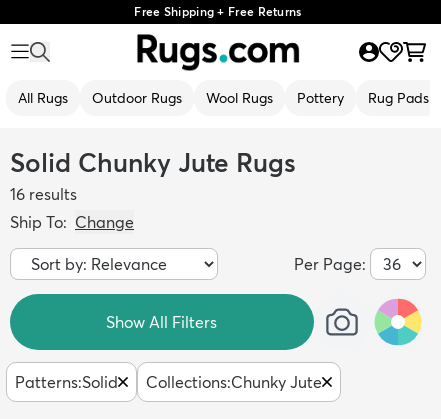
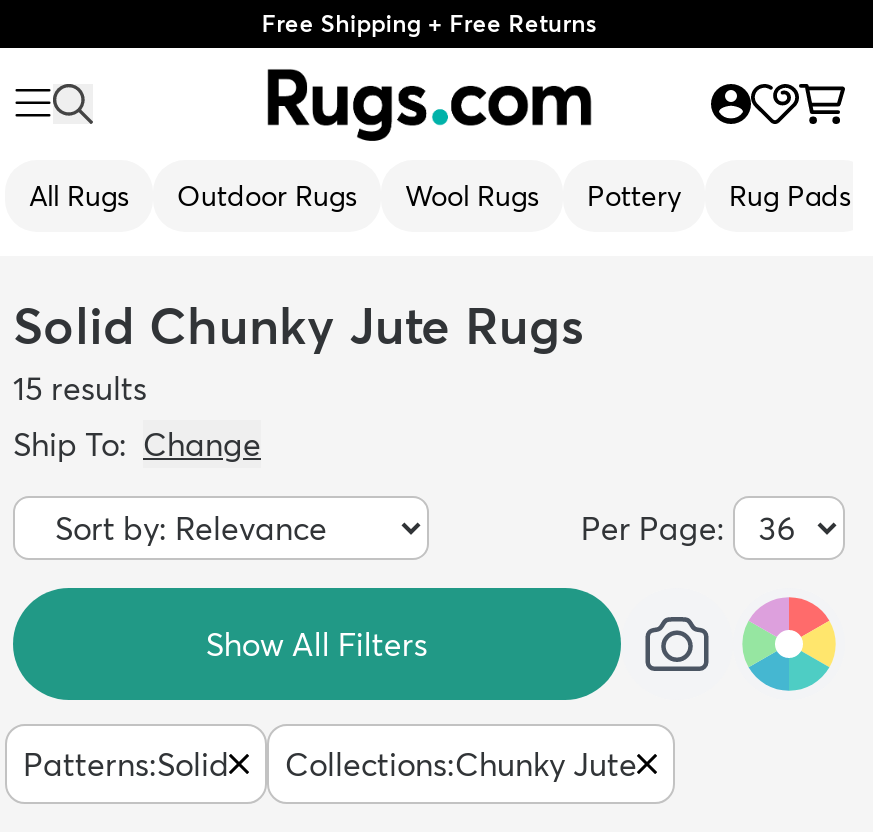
- 16 results
+ 15 results
